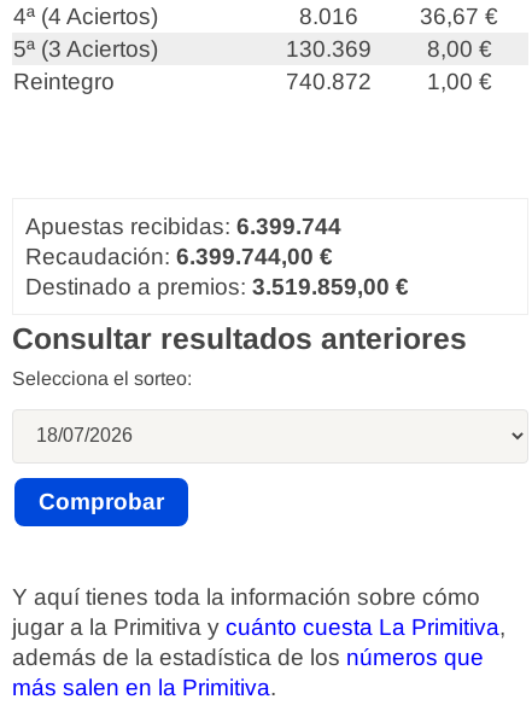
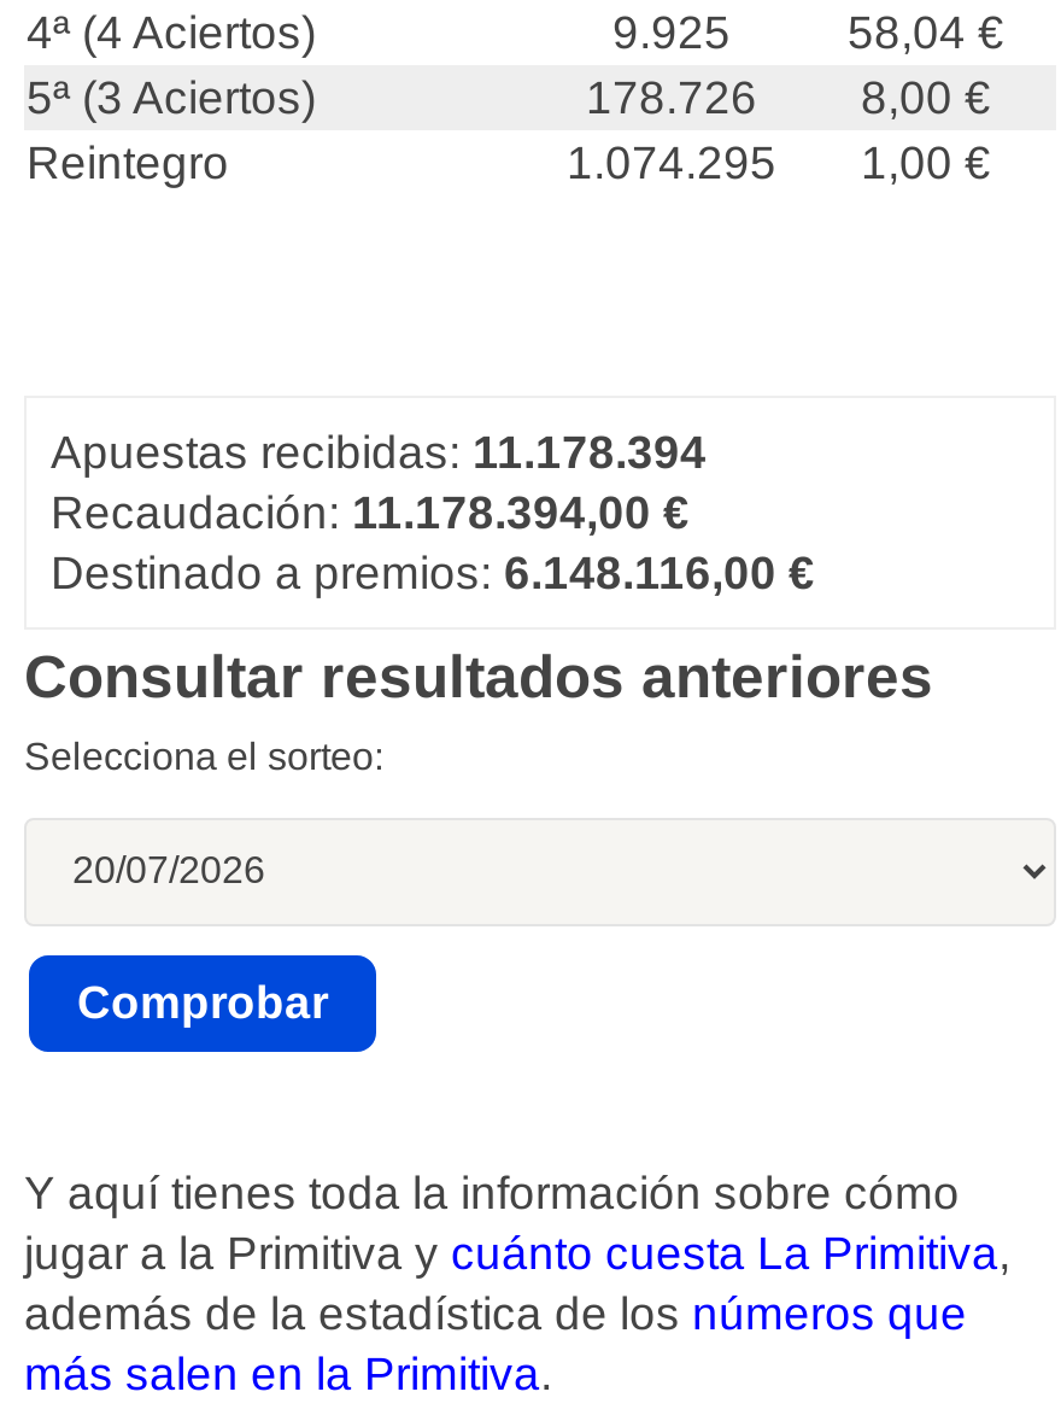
- 8.016
+ 9.925

- 36,67 €
+ 58,04 €

- 130.369
+ 178.726

- 740.872
+ 1.074.295

- Apuestas recibidas: 6.399.744
+ Apuestas recibidas: 11.178.394

- Recaudación: 6.399.744,00 €
+ Recaudación: 11.178.394,00 €

- Destinado a premios: 3.519.859,00 €
+ Destinado a premios: 6.148.116,00 €
